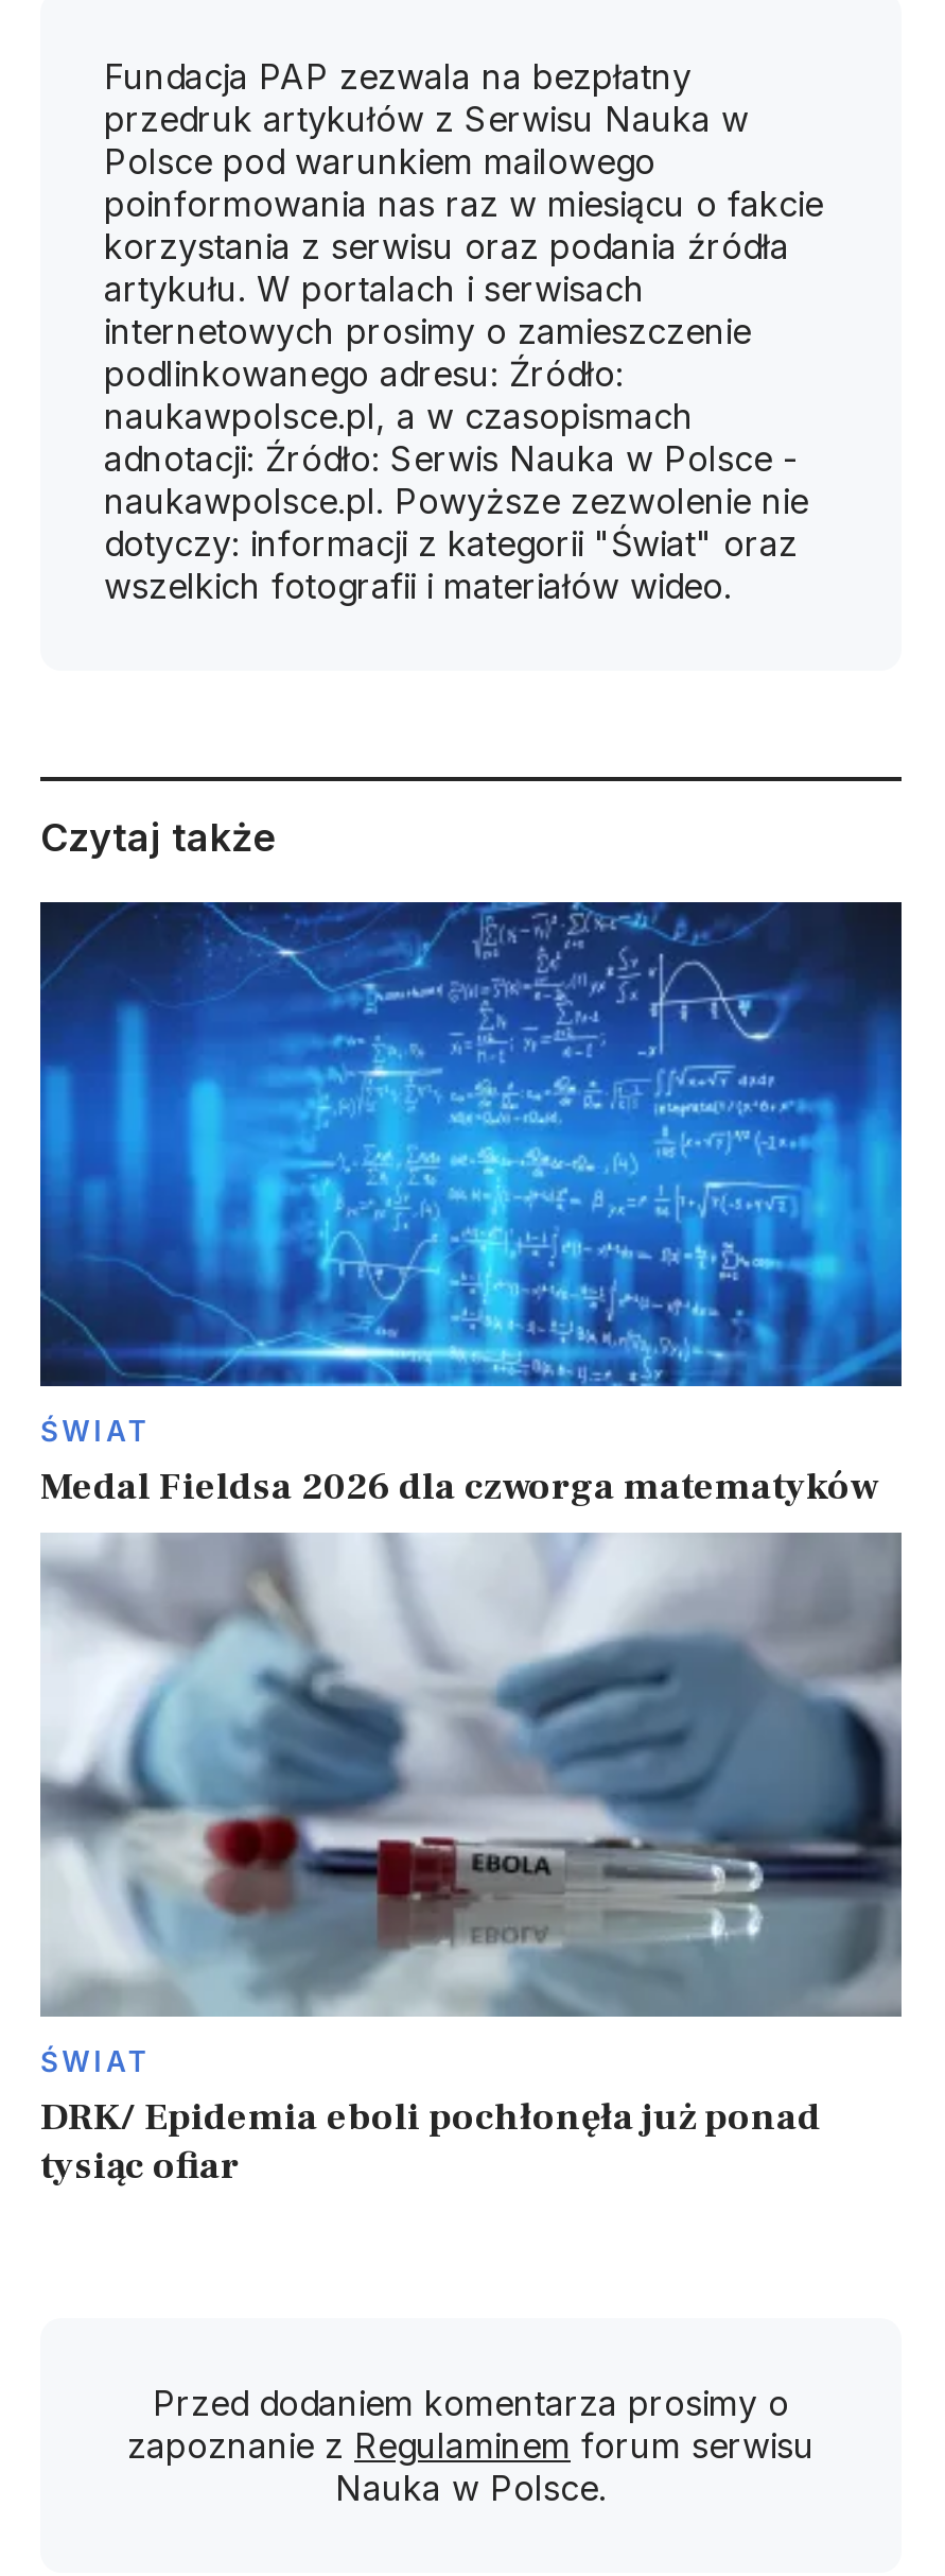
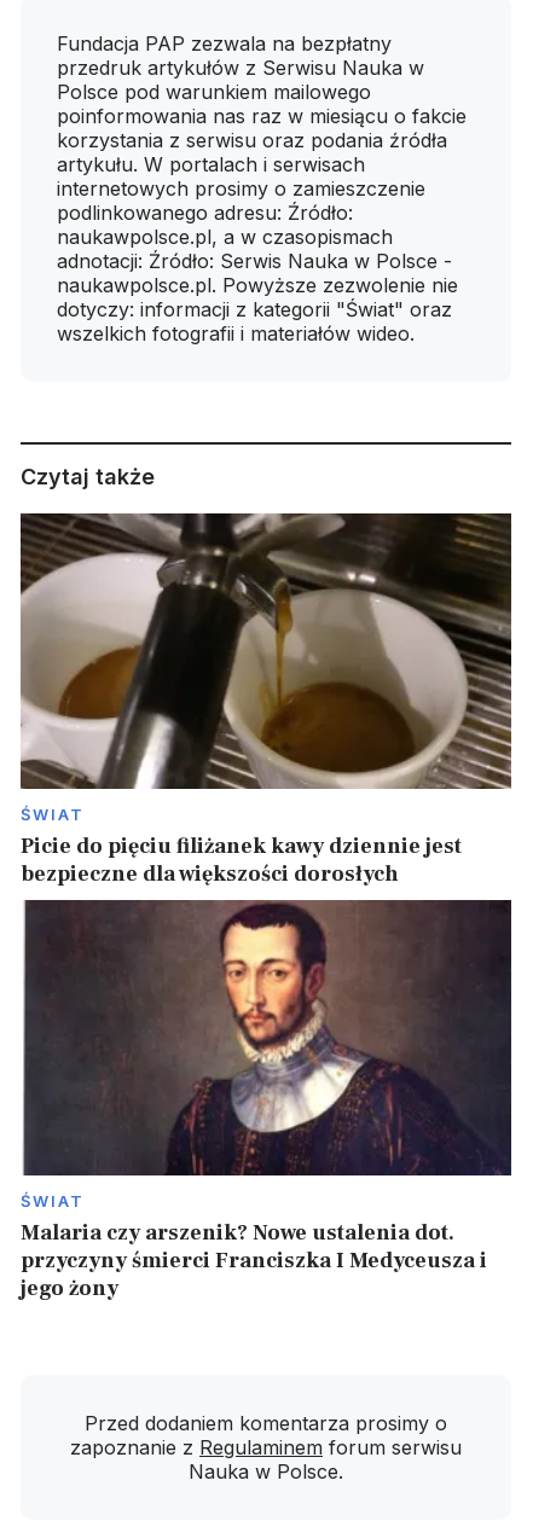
- [image]
- Medal Fieldsa 2026 dla czworga matematyków
+ [image]
+ Picie do pięciu filiżanek kawy dziennie jest
+ bezpieczne dla większości dorosłych

- [image]
- DRK/ Epidemia eboli pochłonęła już ponad
- tysiąc ofiar
+ [image]
+ Malaria czy arszenik? Nowe ustalenia dot.
+ przyczyny śmierci Franciszka I Medyceusza i
+ jego żony
